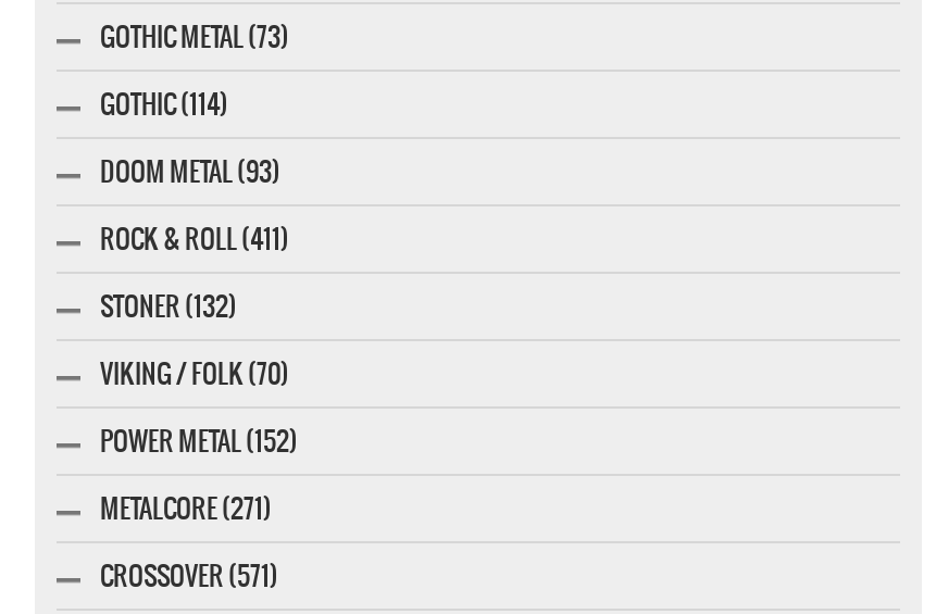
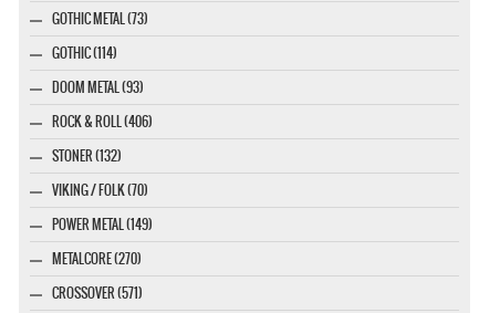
- ROCK & ROLL (411)
+ ROCK & ROLL (406)

- POWER METAL (152)
+ POWER METAL (149)

- METALCORE (271)
+ METALCORE (270)
